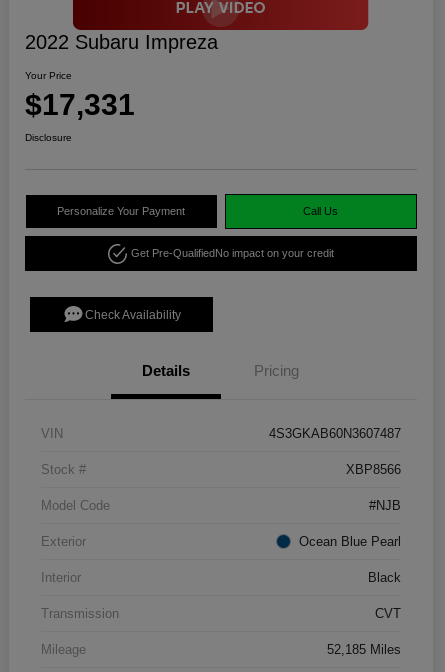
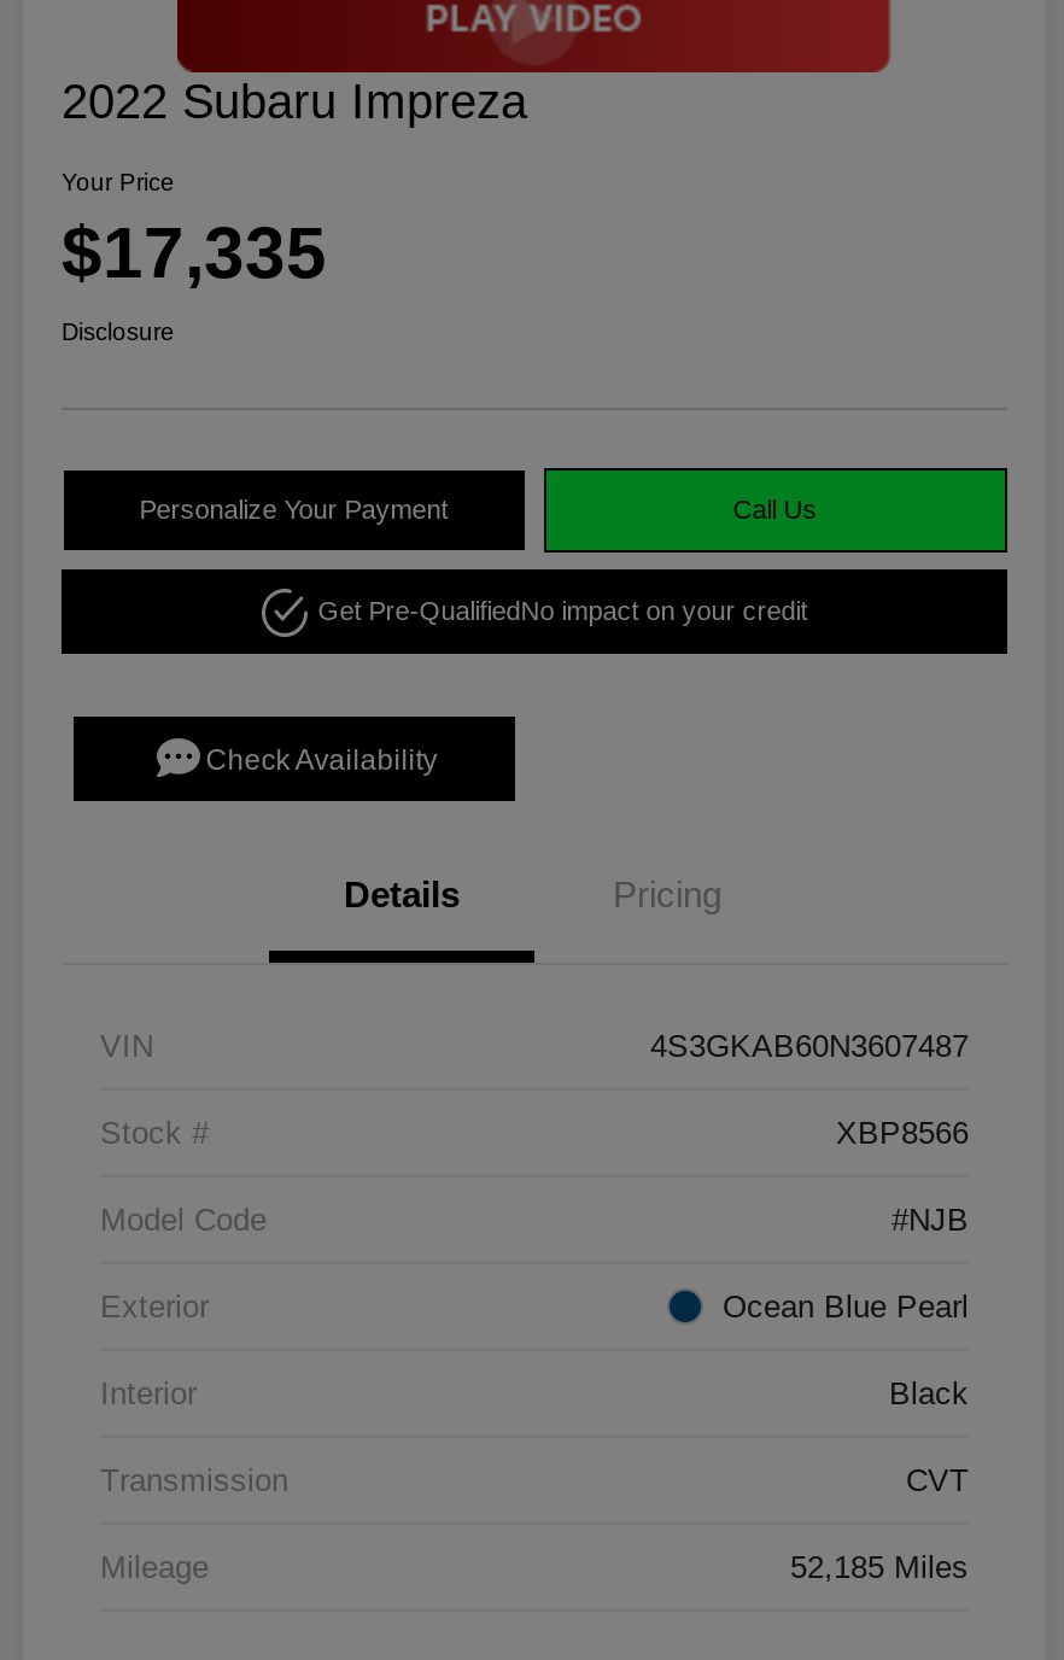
- $17,331
+ $17,335
